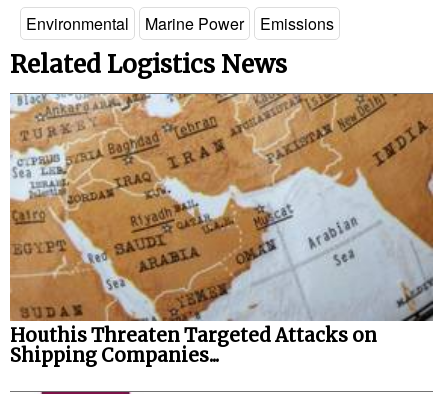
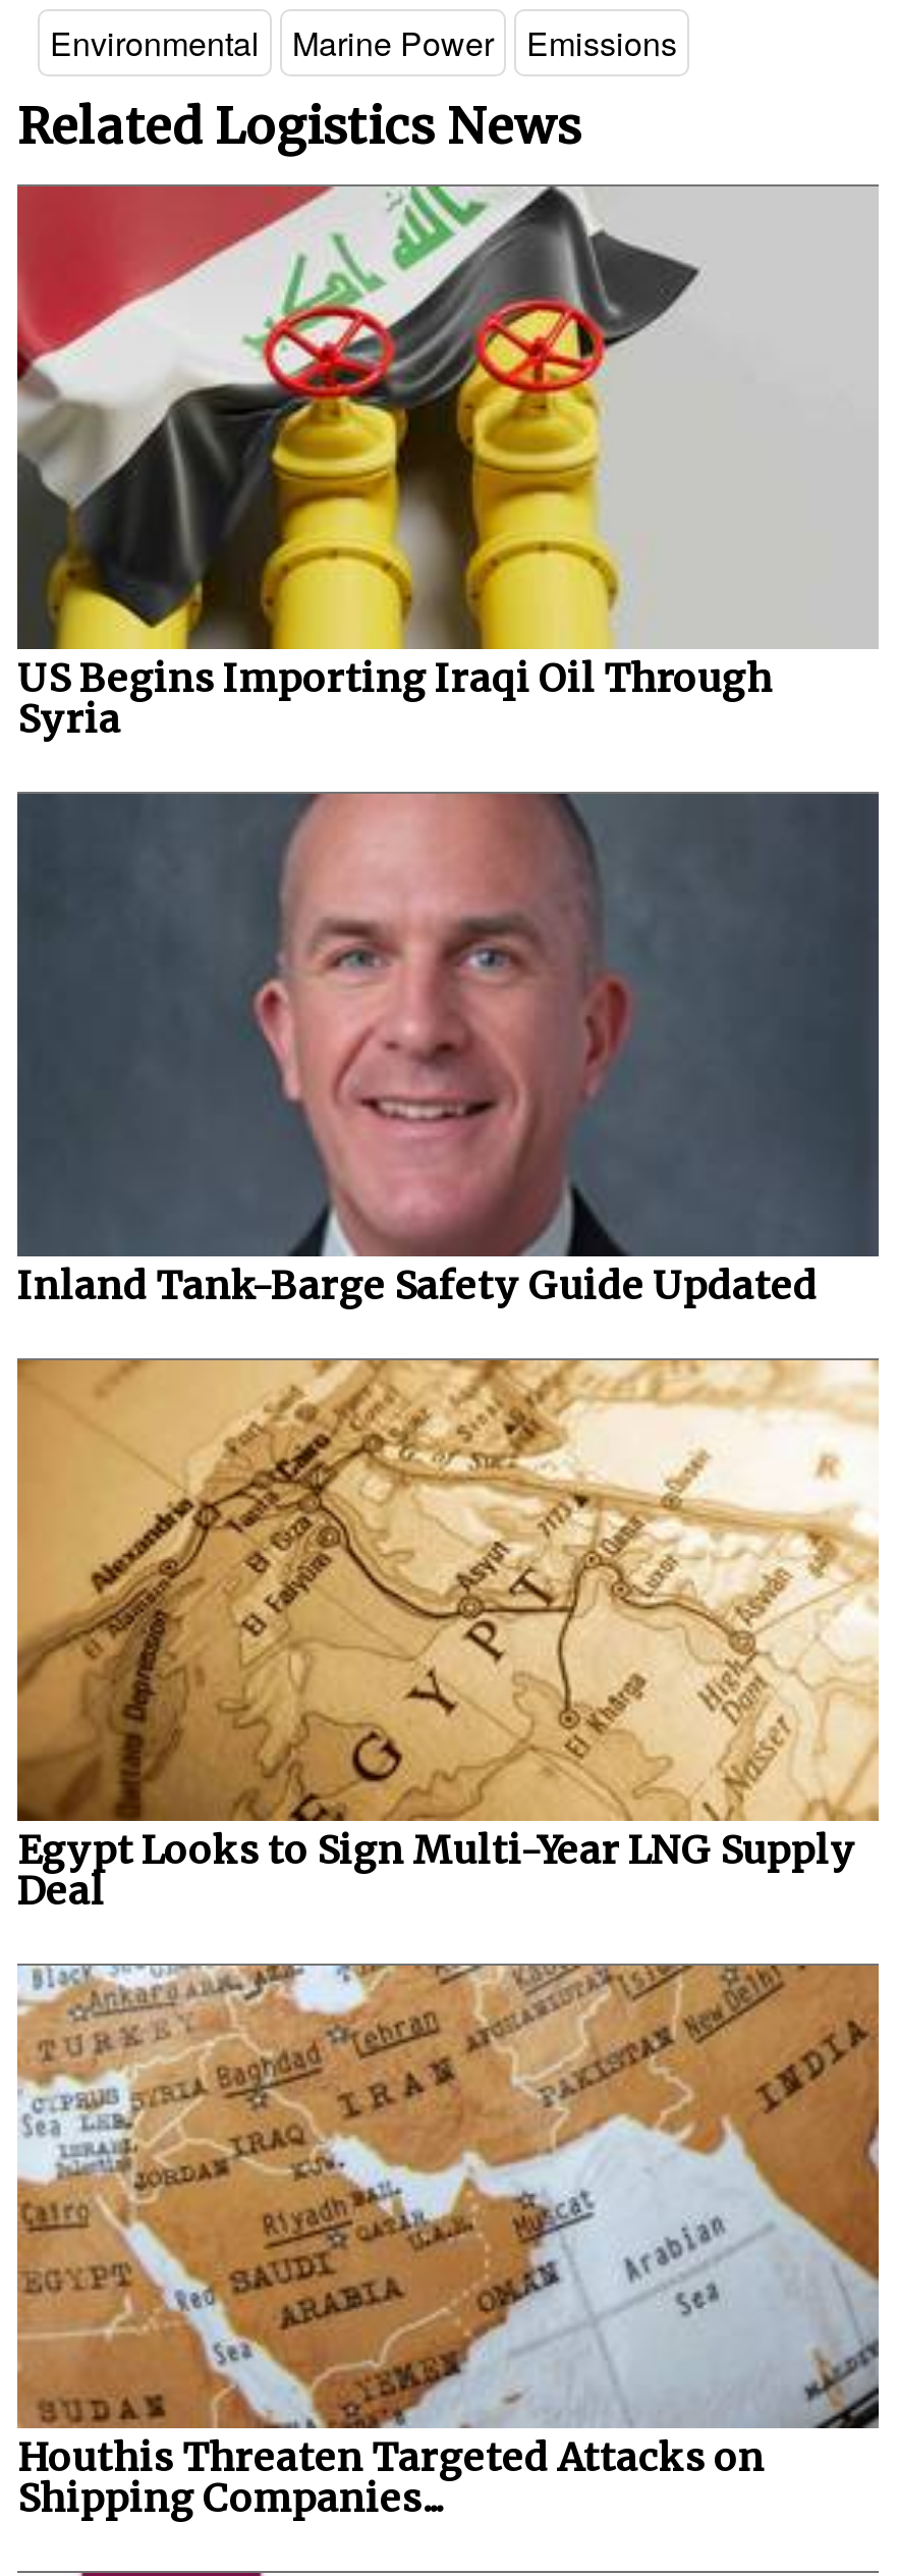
+ [image]
+ US Begins Importing Iraqi Oil Through
+ Syria

+ [image]
+ Inland Tank-Barge Safety Guide Updated

+ [image]
+ Egypt Looks to Sign Multi-Year LNG Supply
+ Deal
